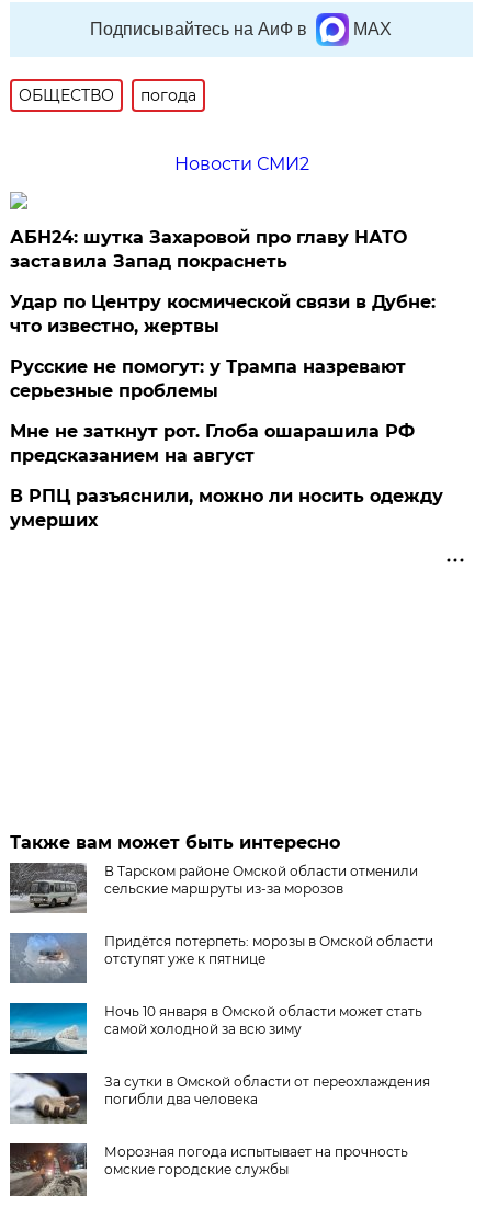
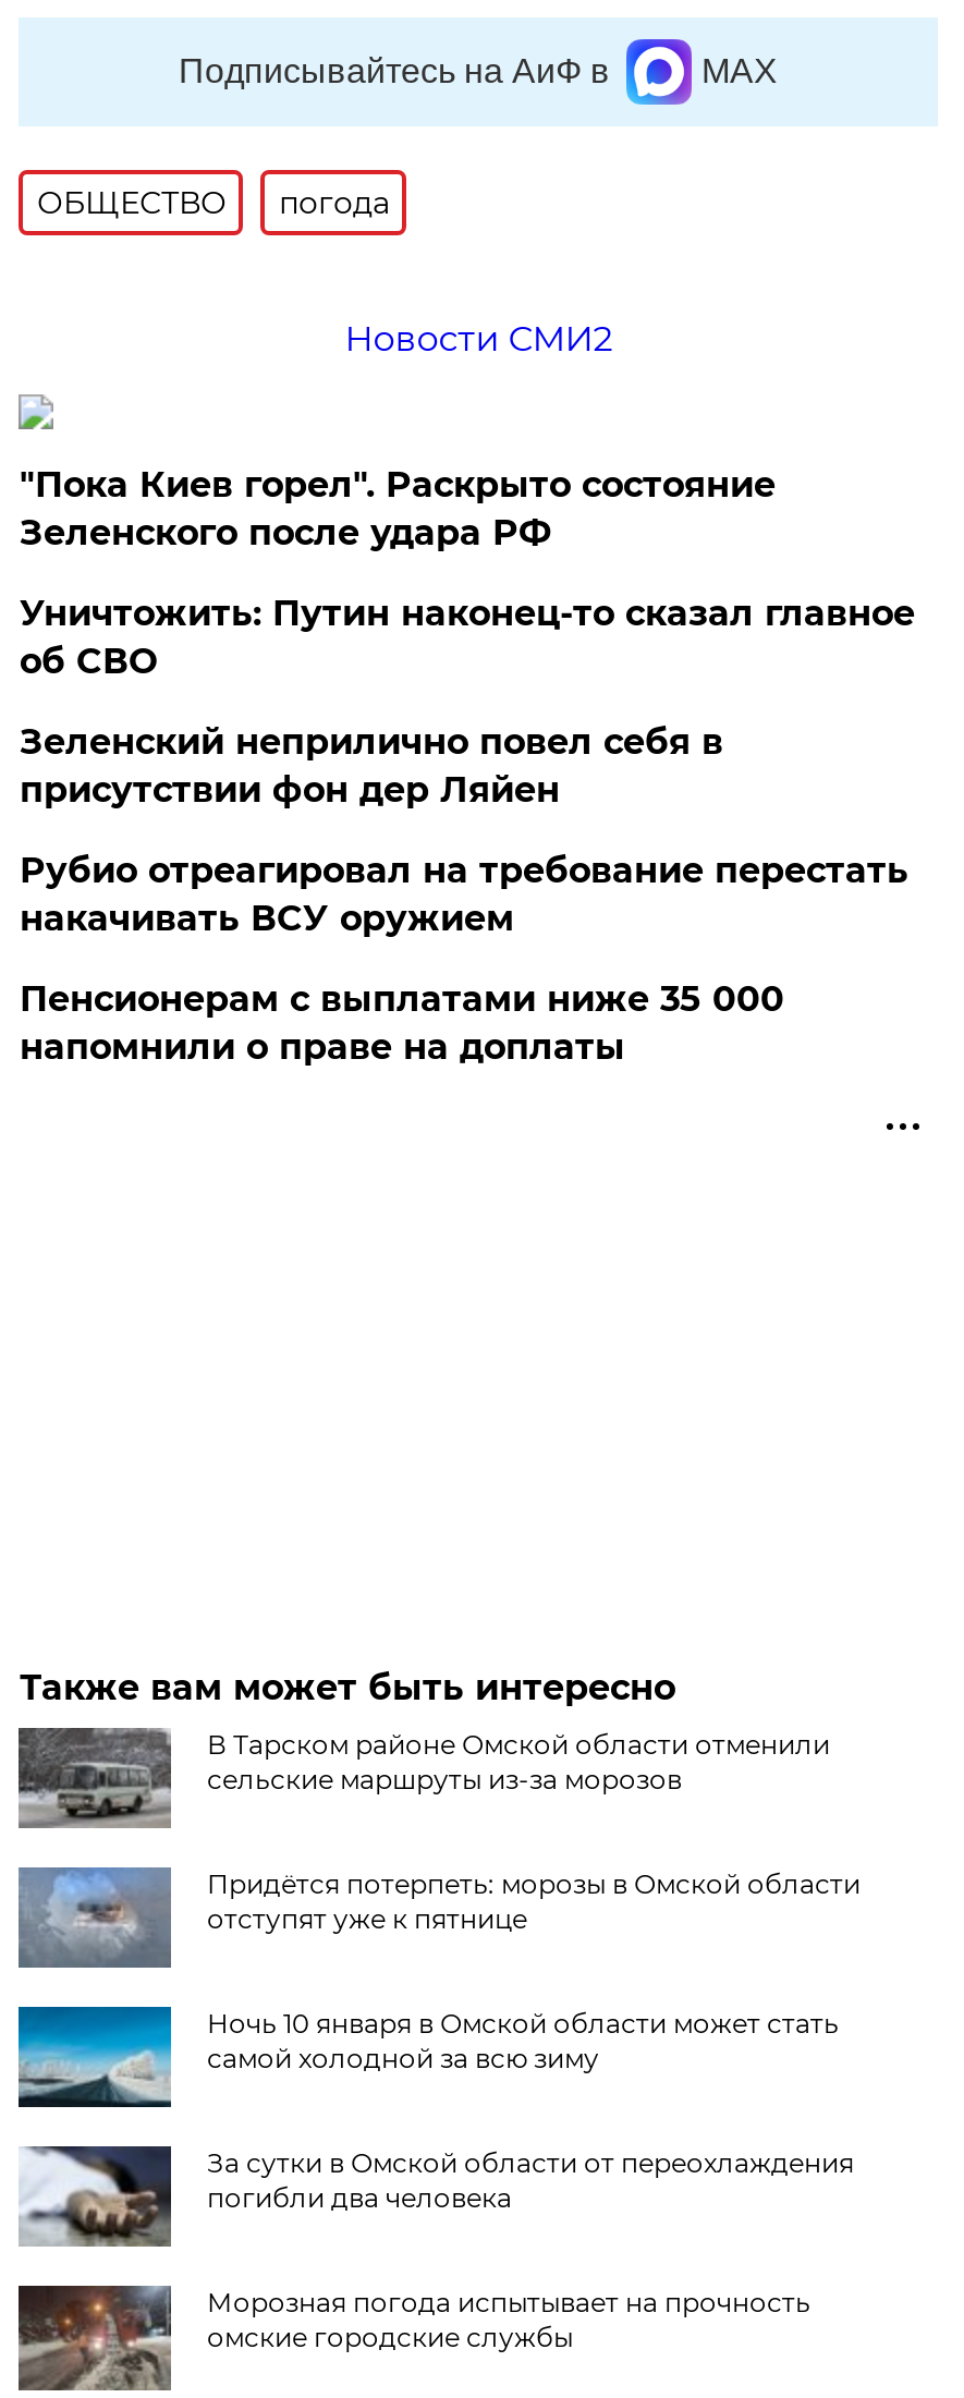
- АБН24: шутка Захаровой про главу НАТО
- заставила Запад покраснеть
+ "Пока Киев горел". Раскрыто состояние
+ Зеленского после удара РФ

- Удар по Центру космической связи в Дубне:
- что известно, жертвы
+ Уничтожить: Путин наконец-то сказал главное
+ об СВО

- Русские не помогут: у Трампа назревают
- серьезные проблемы
+ Зеленский неприлично повел cебя в
+ присутствии фон дер Ляйен

- Мне не заткнут рот. Глоба ошарашила РФ
- предсказанием на август
+ Рубио отреагировал на требование перестать
+ накачивать ВСУ оружием

- В РПЦ разъяснили, можно ли носить одежду
- умерших
+ Пенсионерам с выплатами ниже 35 000
+ напомнили о праве на доплаты
